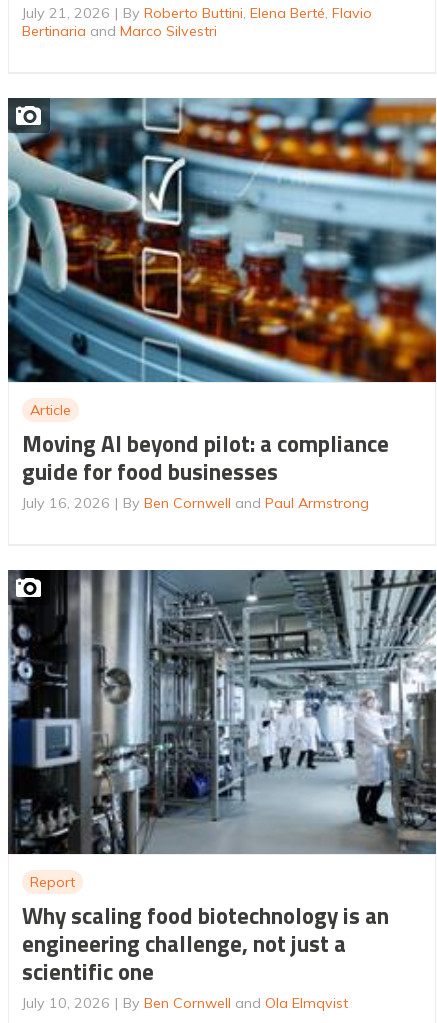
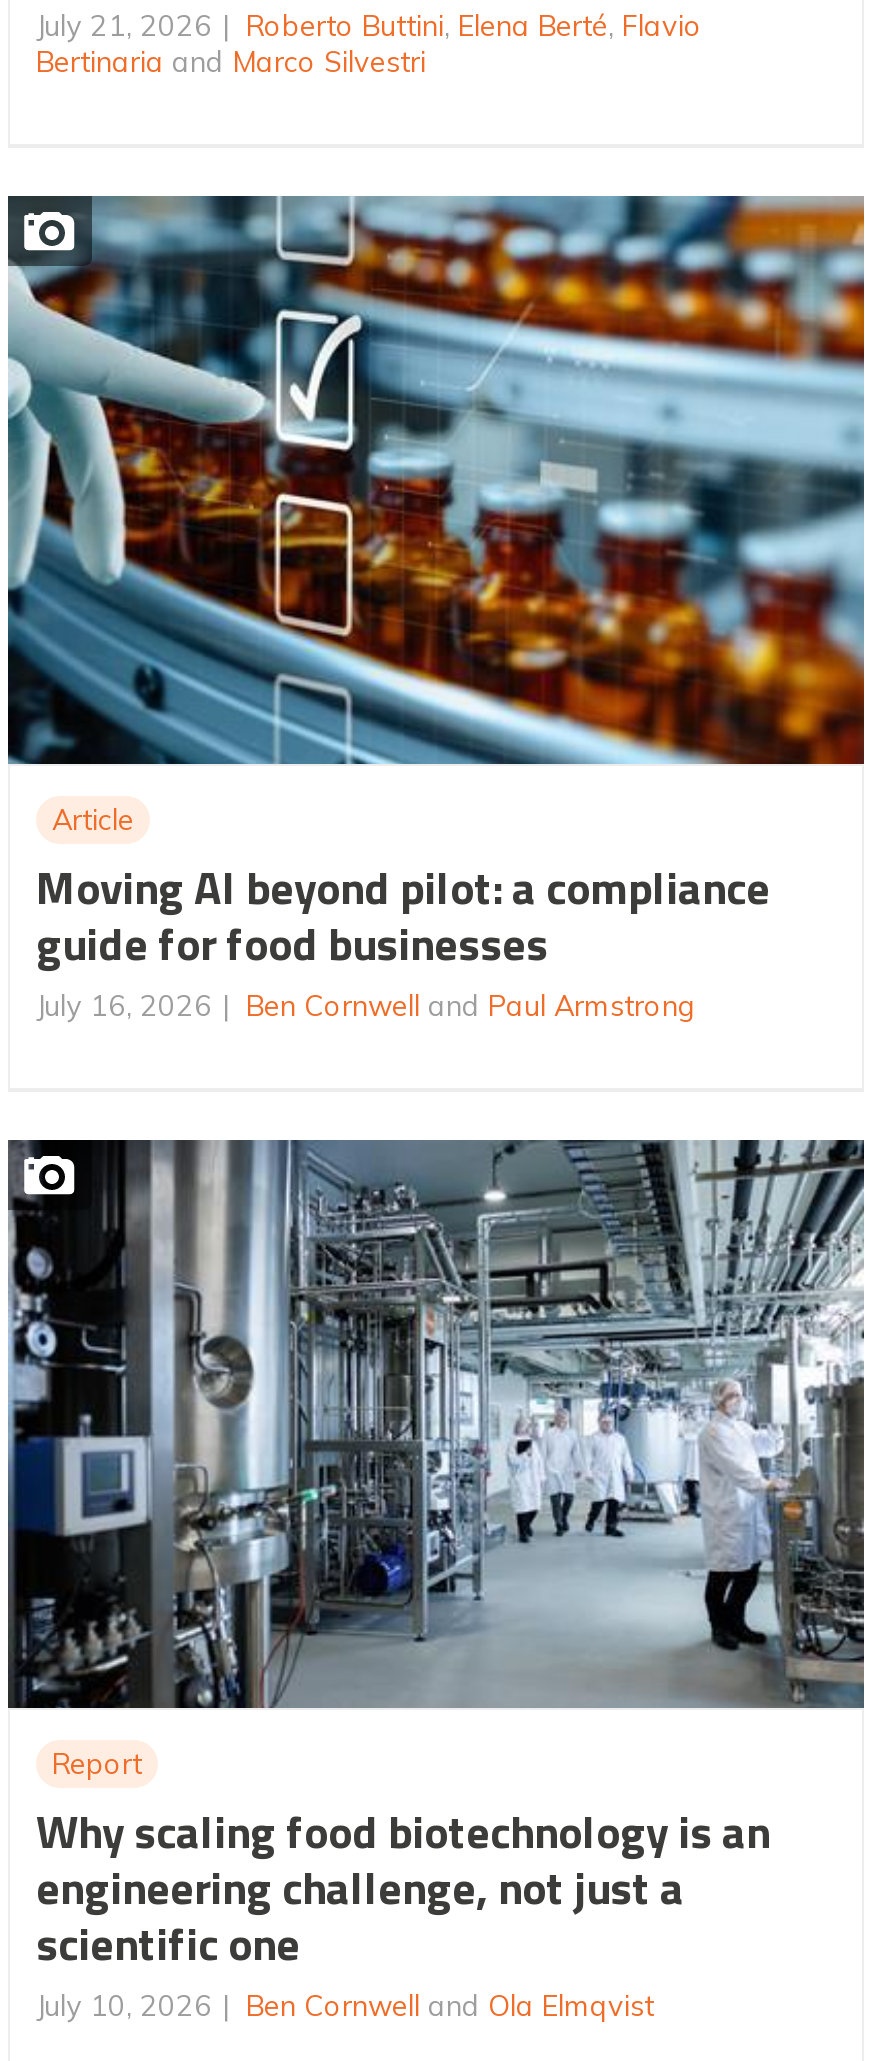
- By Roberto Buttini, Elena Berté, Flavio
+ Roberto Buttini, Elena Berté, Flavio

- By Ben Cornwell and Paul Armstrong
+ Ben Cornwell and Paul Armstrong

- By Ben Cornwell and Ola Elmqvist
+ Ben Cornwell and Ola Elmqvist
